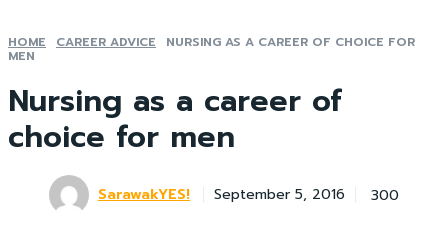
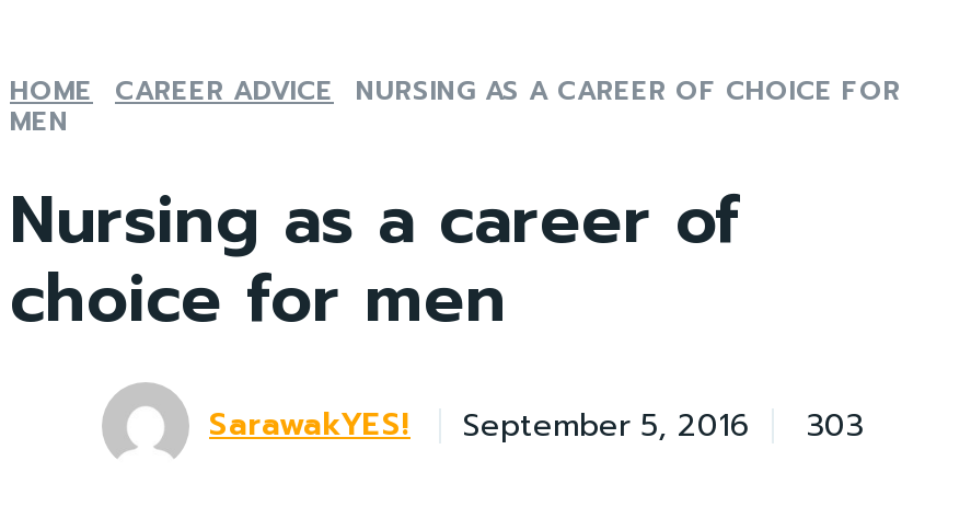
- SarawakYES! September 5, 2016 300
+ SarawakYES! September 5, 2016 303
